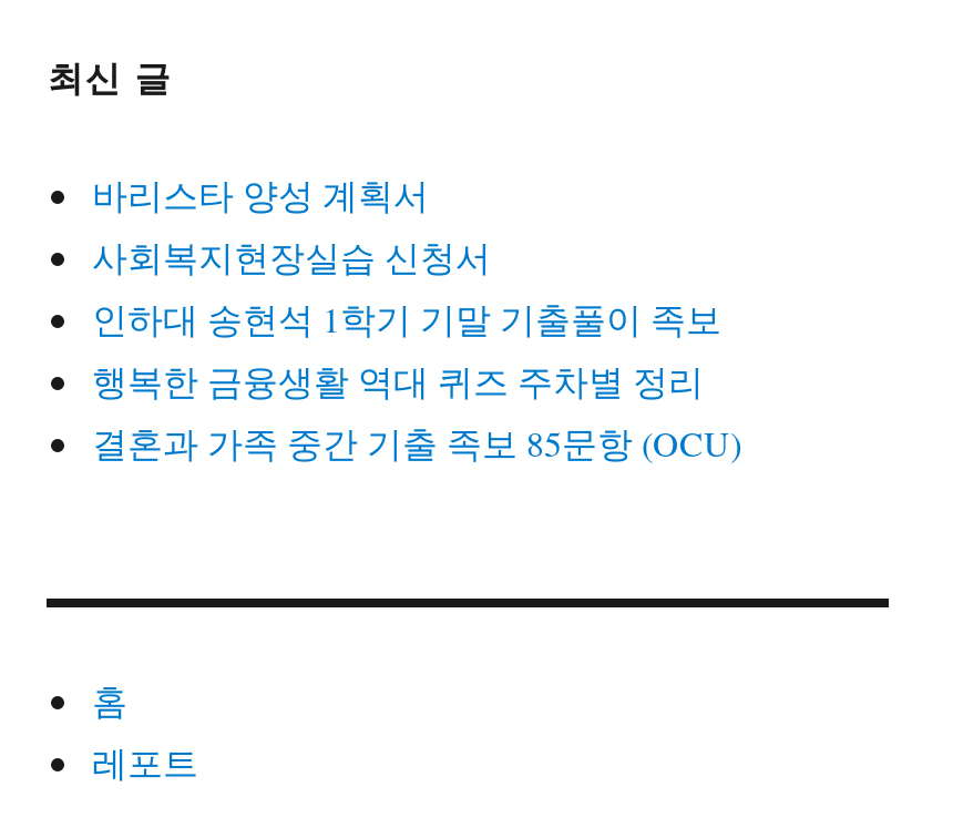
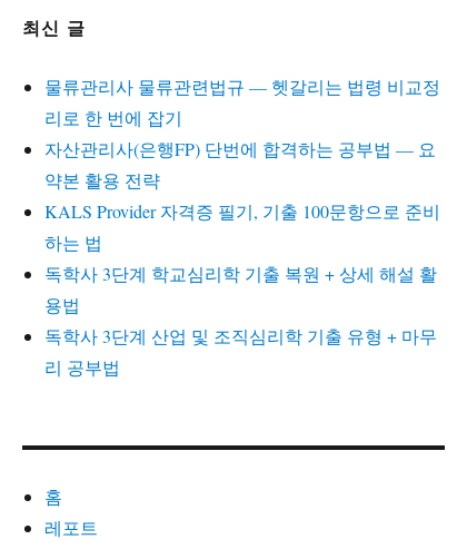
- 바리스타 양성 계획서
- 사회복지현장실습 신청서
- 인하대 송현석 1학기 기말 기출풀이 족보
- 행복한 금융생활 역대 퀴즈 주차별 정리
- 결혼과 가족 중간 기출 족보 85문항 (OCU)
+ 물류관리사 물류관련법규 — 헷갈리는 법령 비교정
+ 리로 한 번에 잡기
+ 자산관리사(은행FP) 단번에 합격하는 공부법 — 요
+ 약본 활용 전략
+ KALS Provider 자격증 필기, 기출 100문항으로 준비
+ 하는 법
+ 독학사 3단계 학교심리학 기출 복원 + 상세 해설 활
+ 용법
+ 독학사 3단계 산업 및 조직심리학 기출 유형 + 마무
+ 리 공부법
